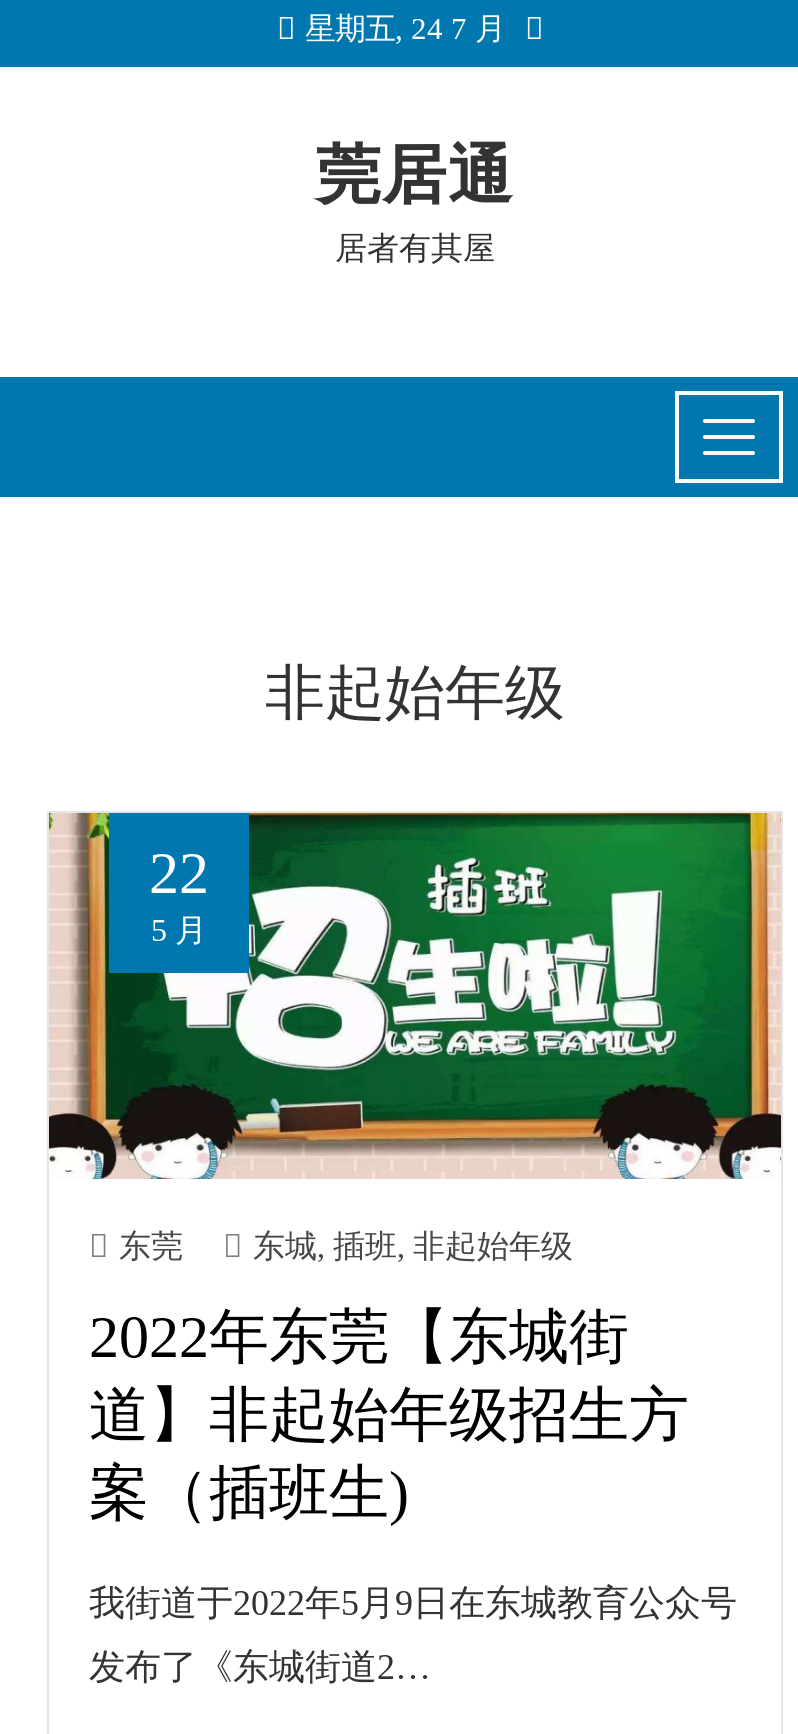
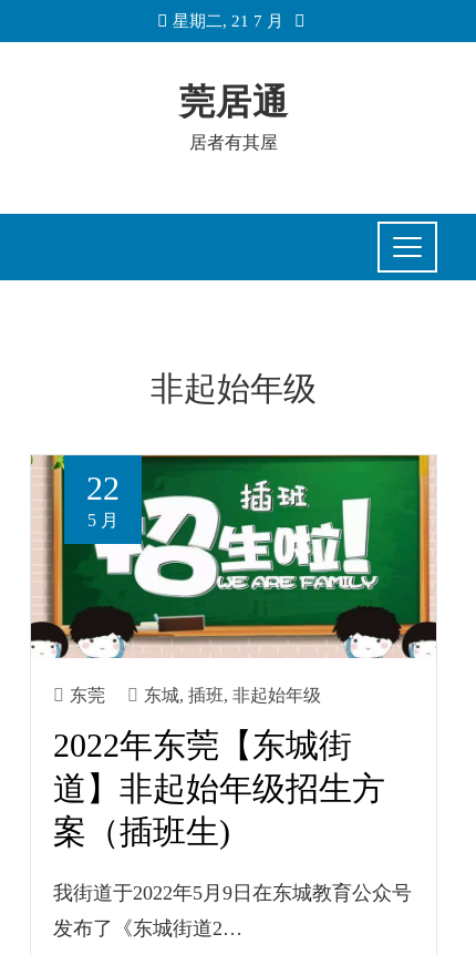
- 星期五, 24 7 月
+ 星期二, 21 7 月
